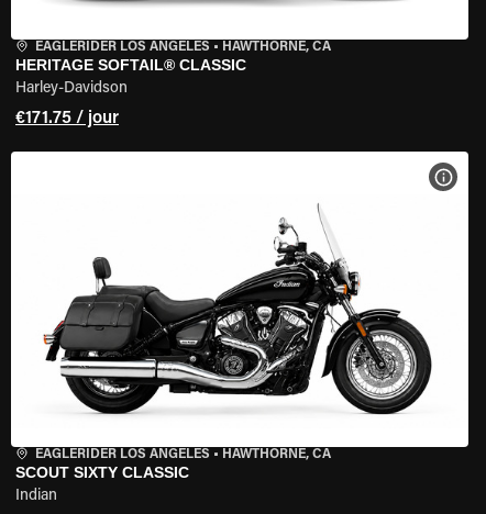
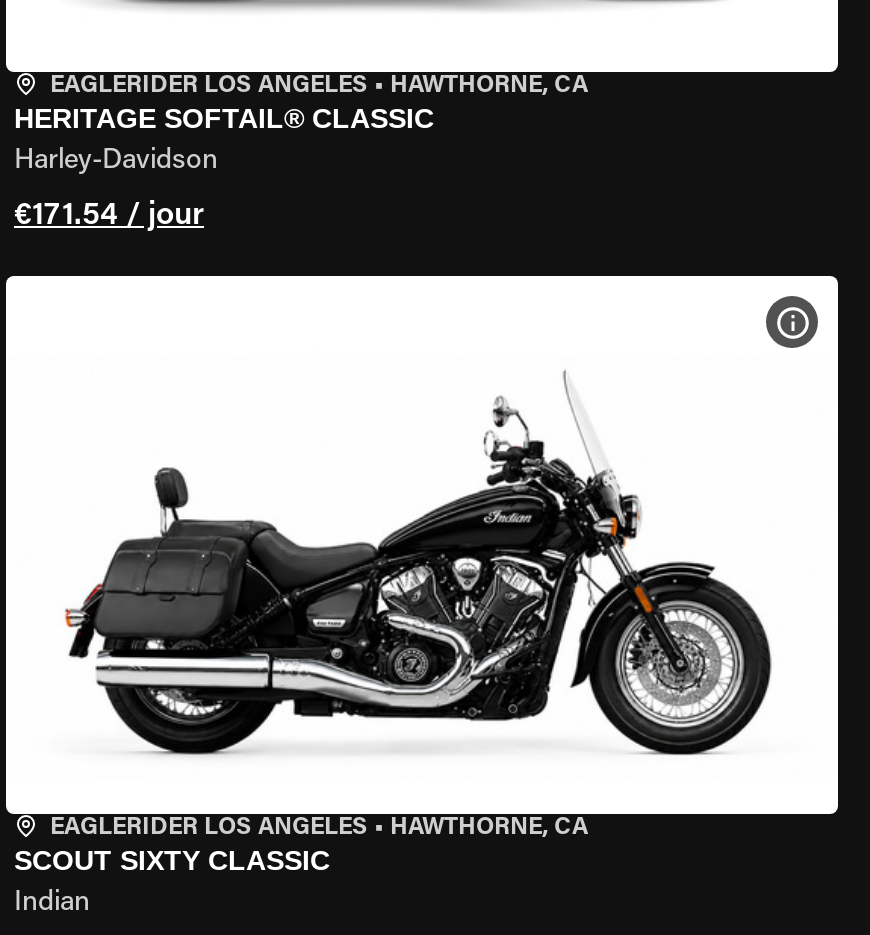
- €171.75 / jour
+ €171.54 / jour
